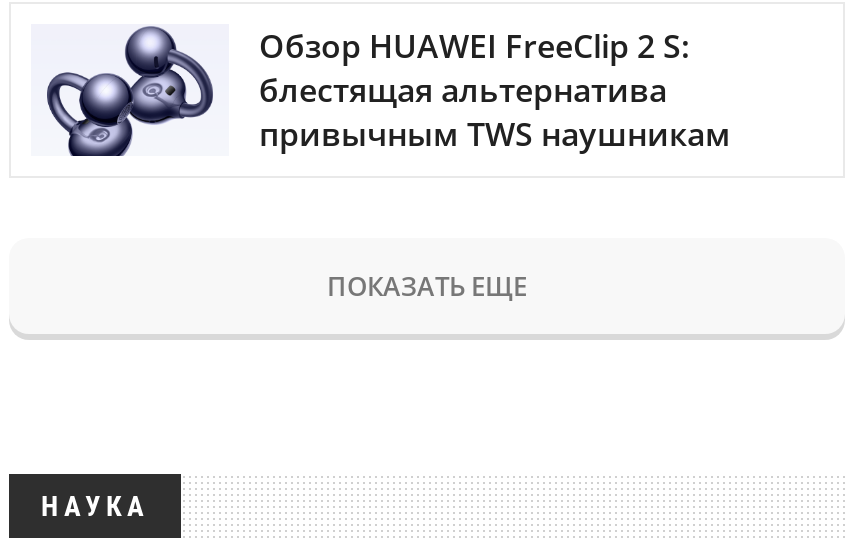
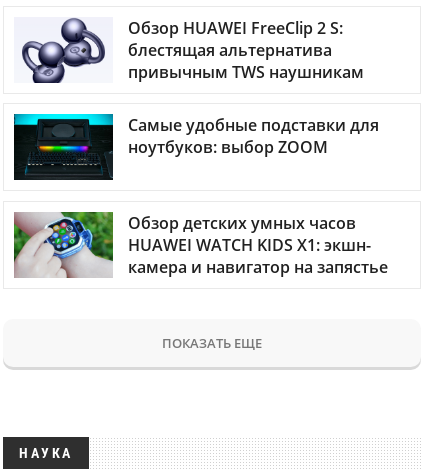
+ [image]
+ Самые удобные подставки для
+ ноутбуков: выбор ZOOM
+ Обзор детских умных часов
+ HUAWEI WATCH KIDS X1: экшн-
+ камера и навигатор на запястье

+ [image]
